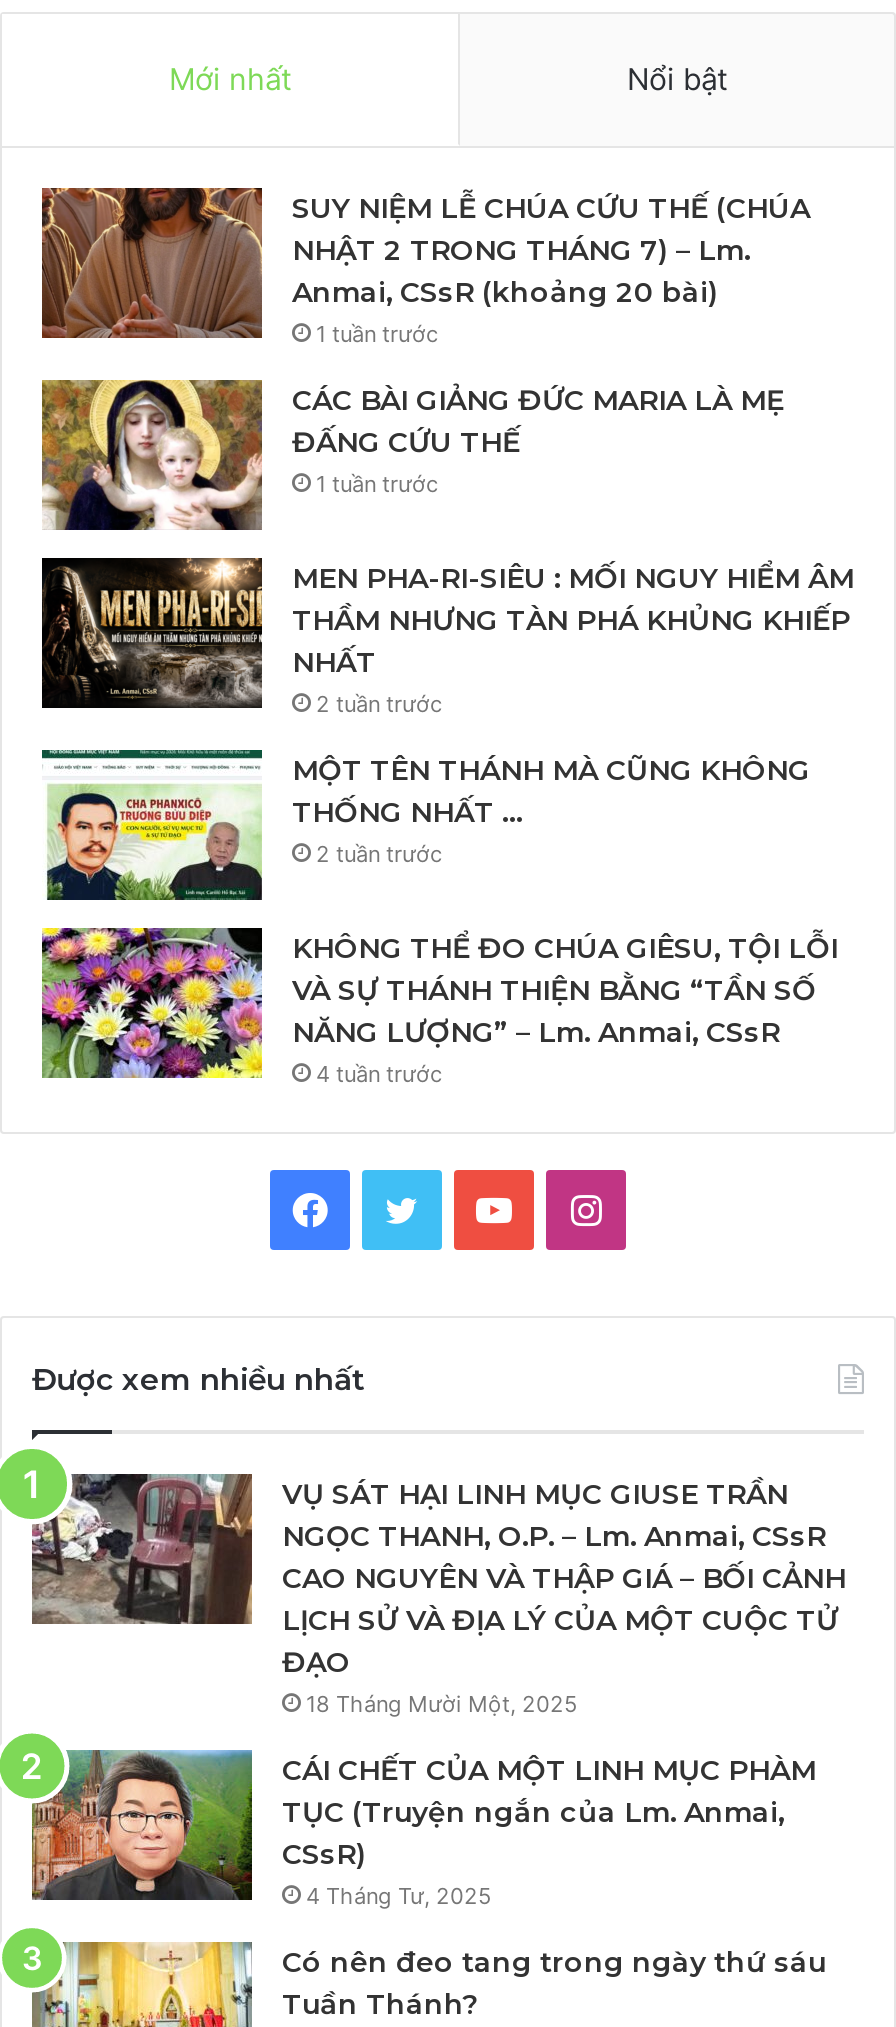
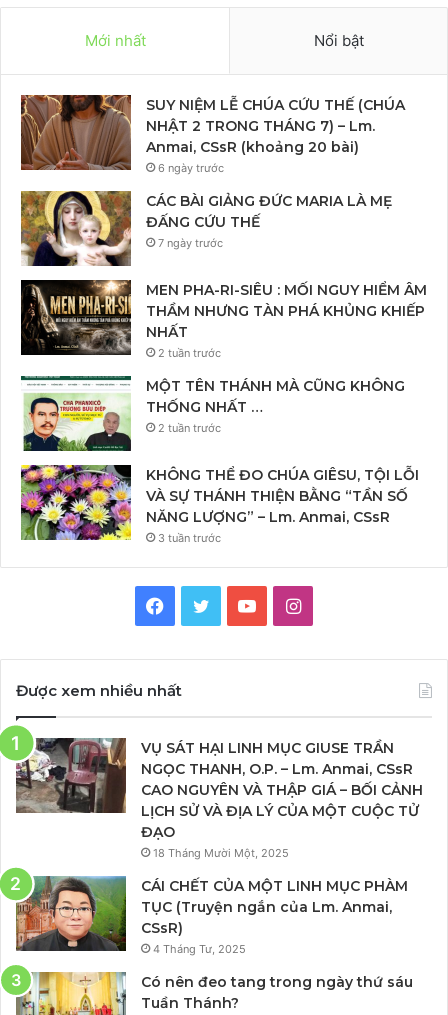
- 1 tuần trước
+ 6 ngày trước

- 1 tuần trước
+ 7 ngày trước

- 4 tuần trước
+ 3 tuần trước
